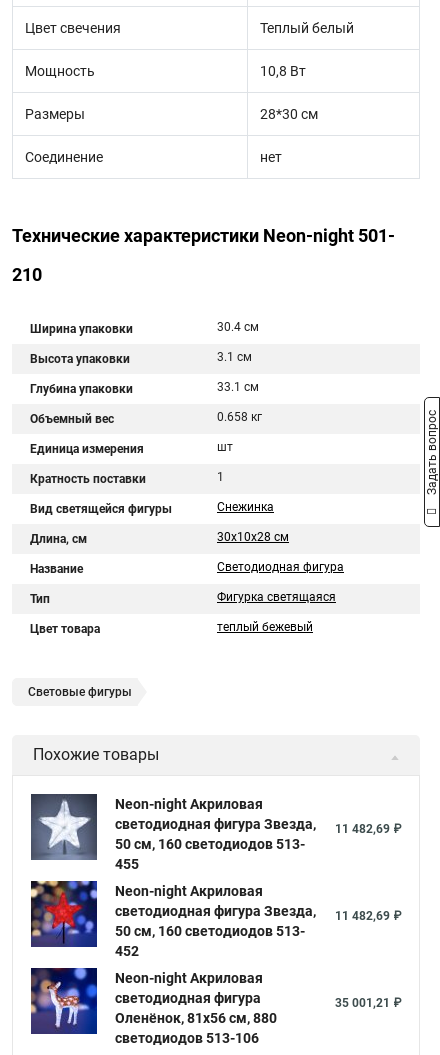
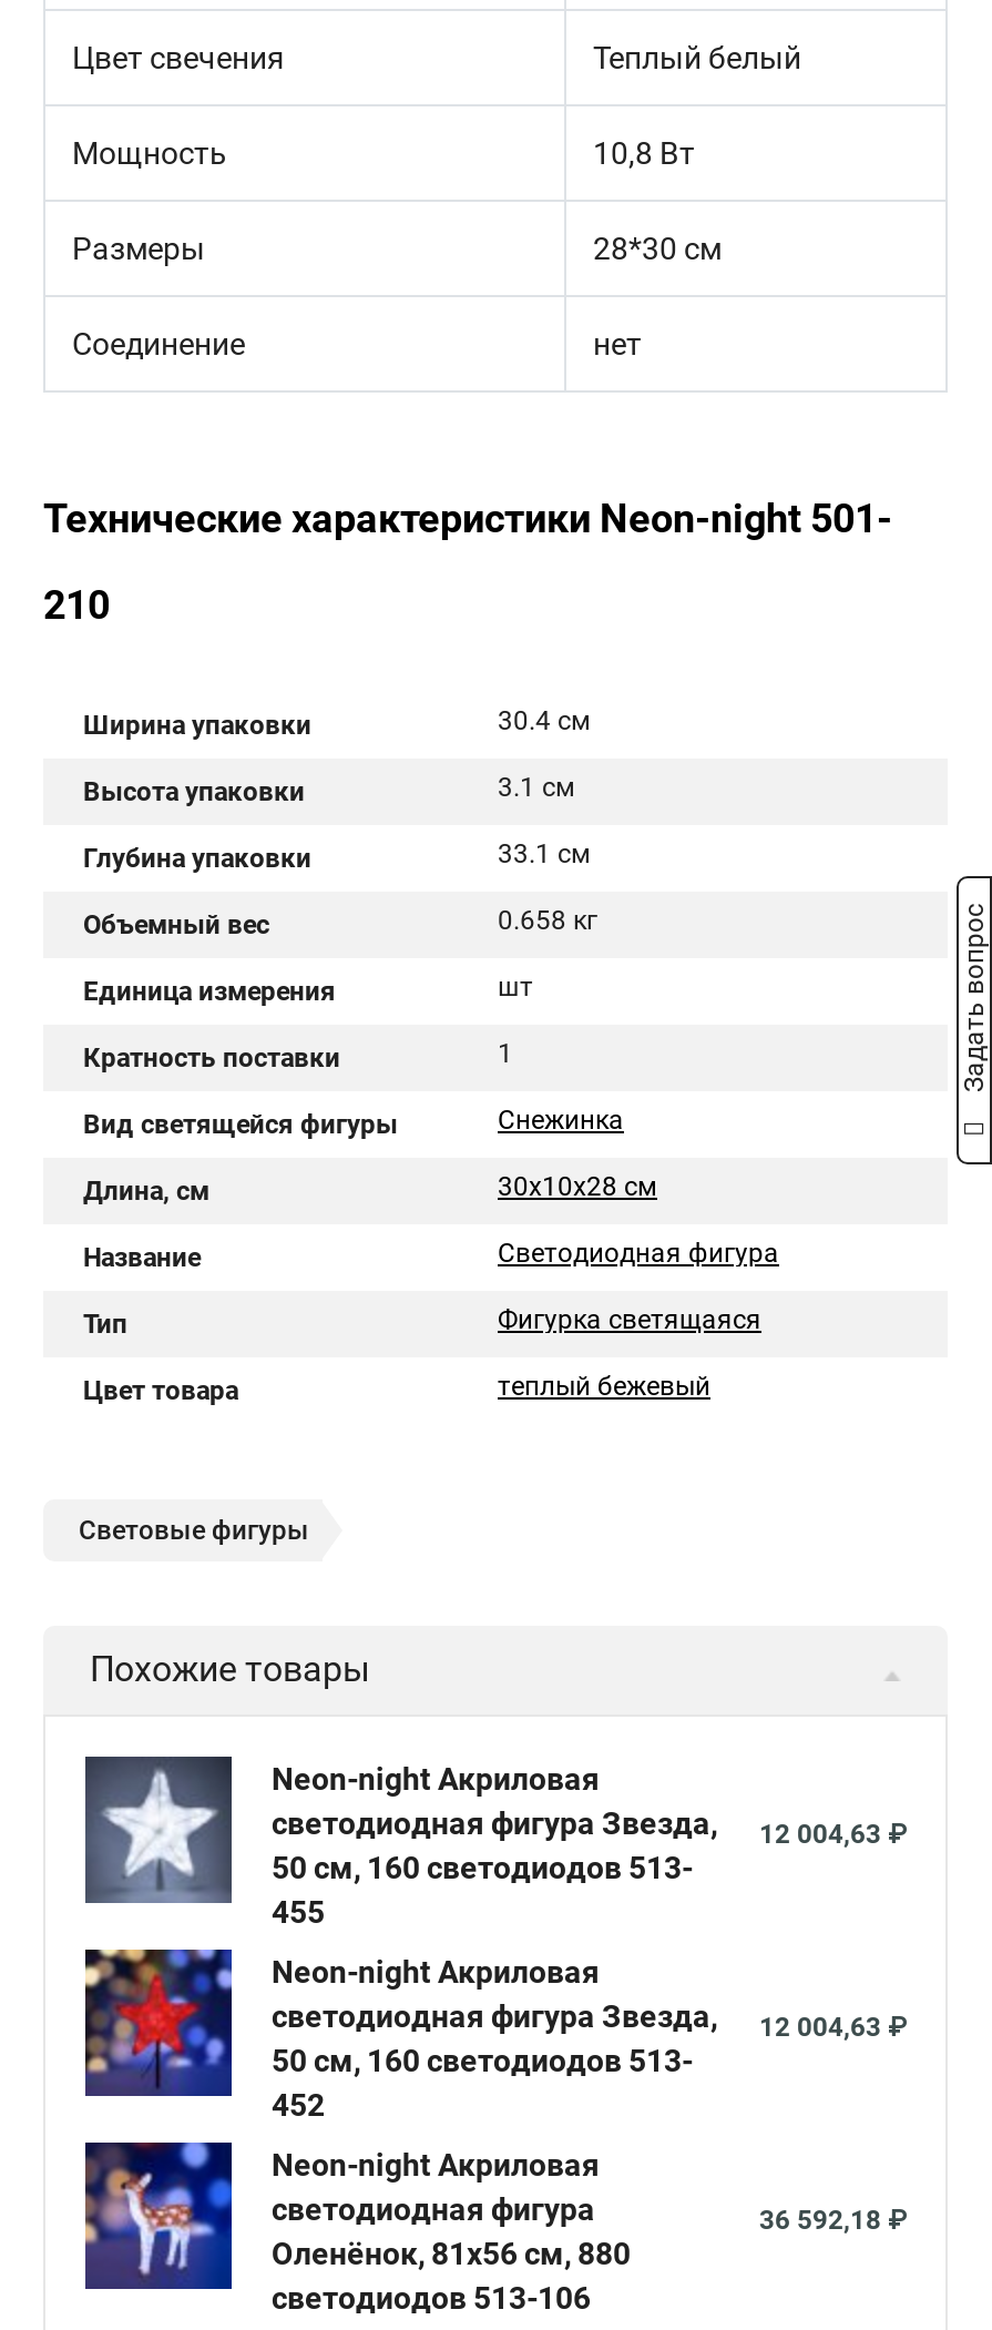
- светодиодная фигура Звезда, 11 482,69 ₽
+ светодиодная фигура Звезда, 12 004,63 ₽

- светодиодная фигура Звезда, 11 482,69 ₽
+ светодиодная фигура Звезда, 12 004,63 ₽

- 35 001,21 ₽
+ 36 592,18 ₽
